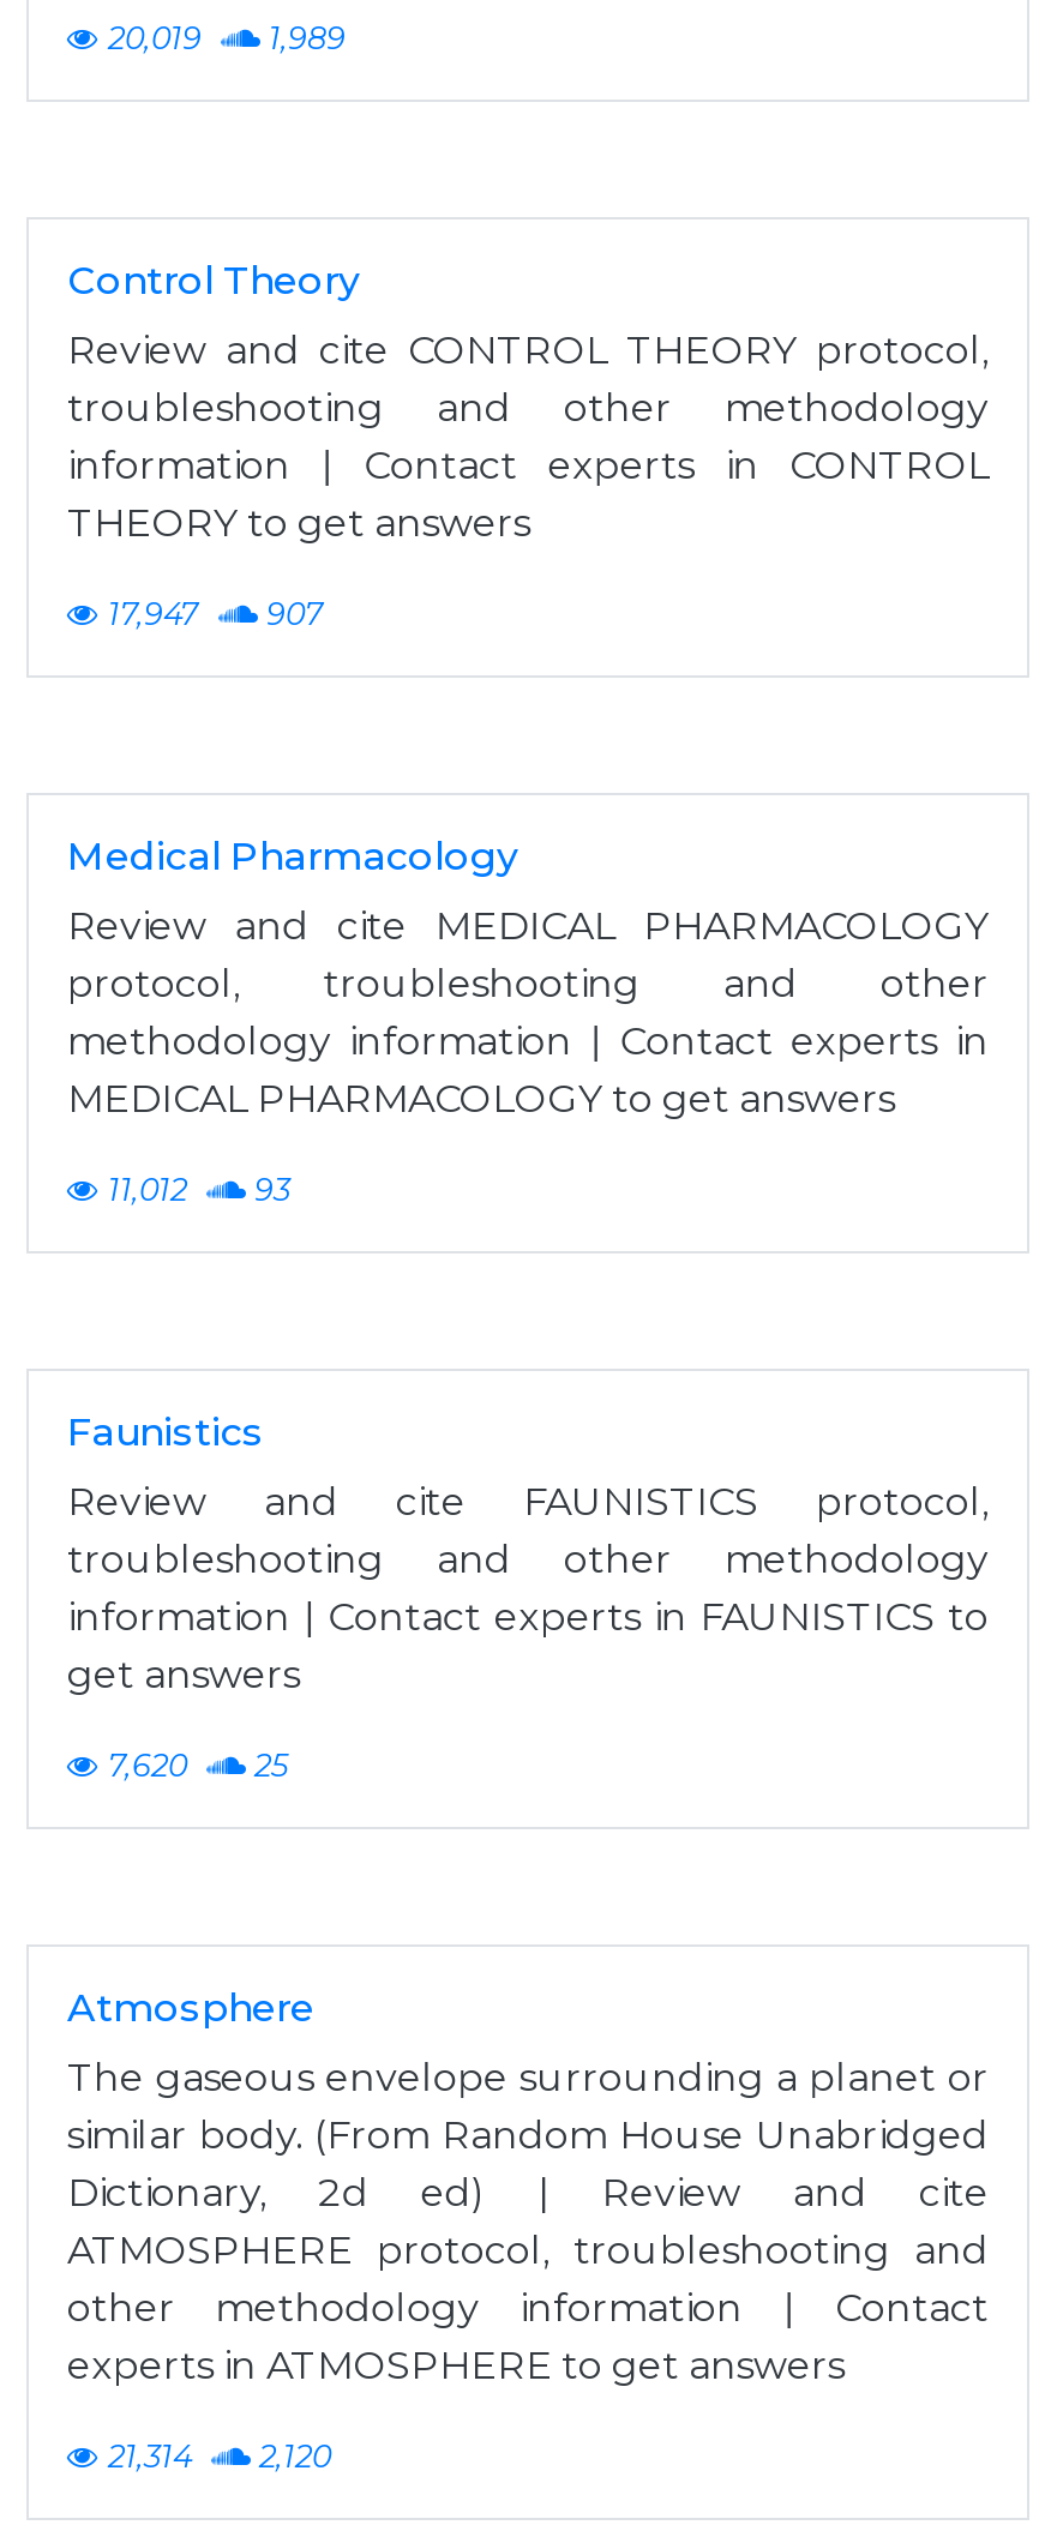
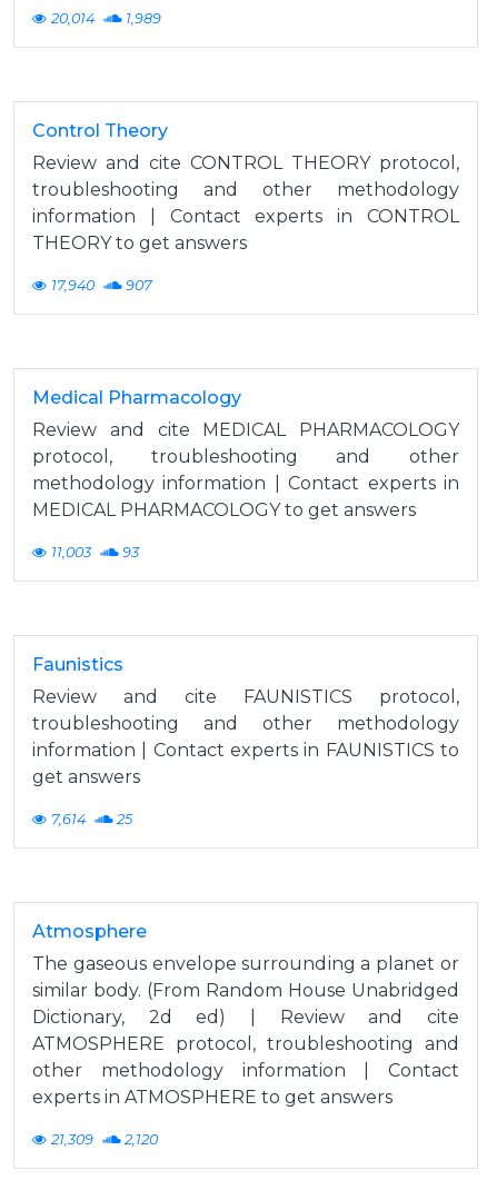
- 20,019 1,989
+ 20,014 1,989

- 17,947 907
+ 17,940 907

- 11,012 93
+ 11,003 93

- 7,620 25
+ 7,614 25

- 21,314 2,120
+ 21,309 2,120
